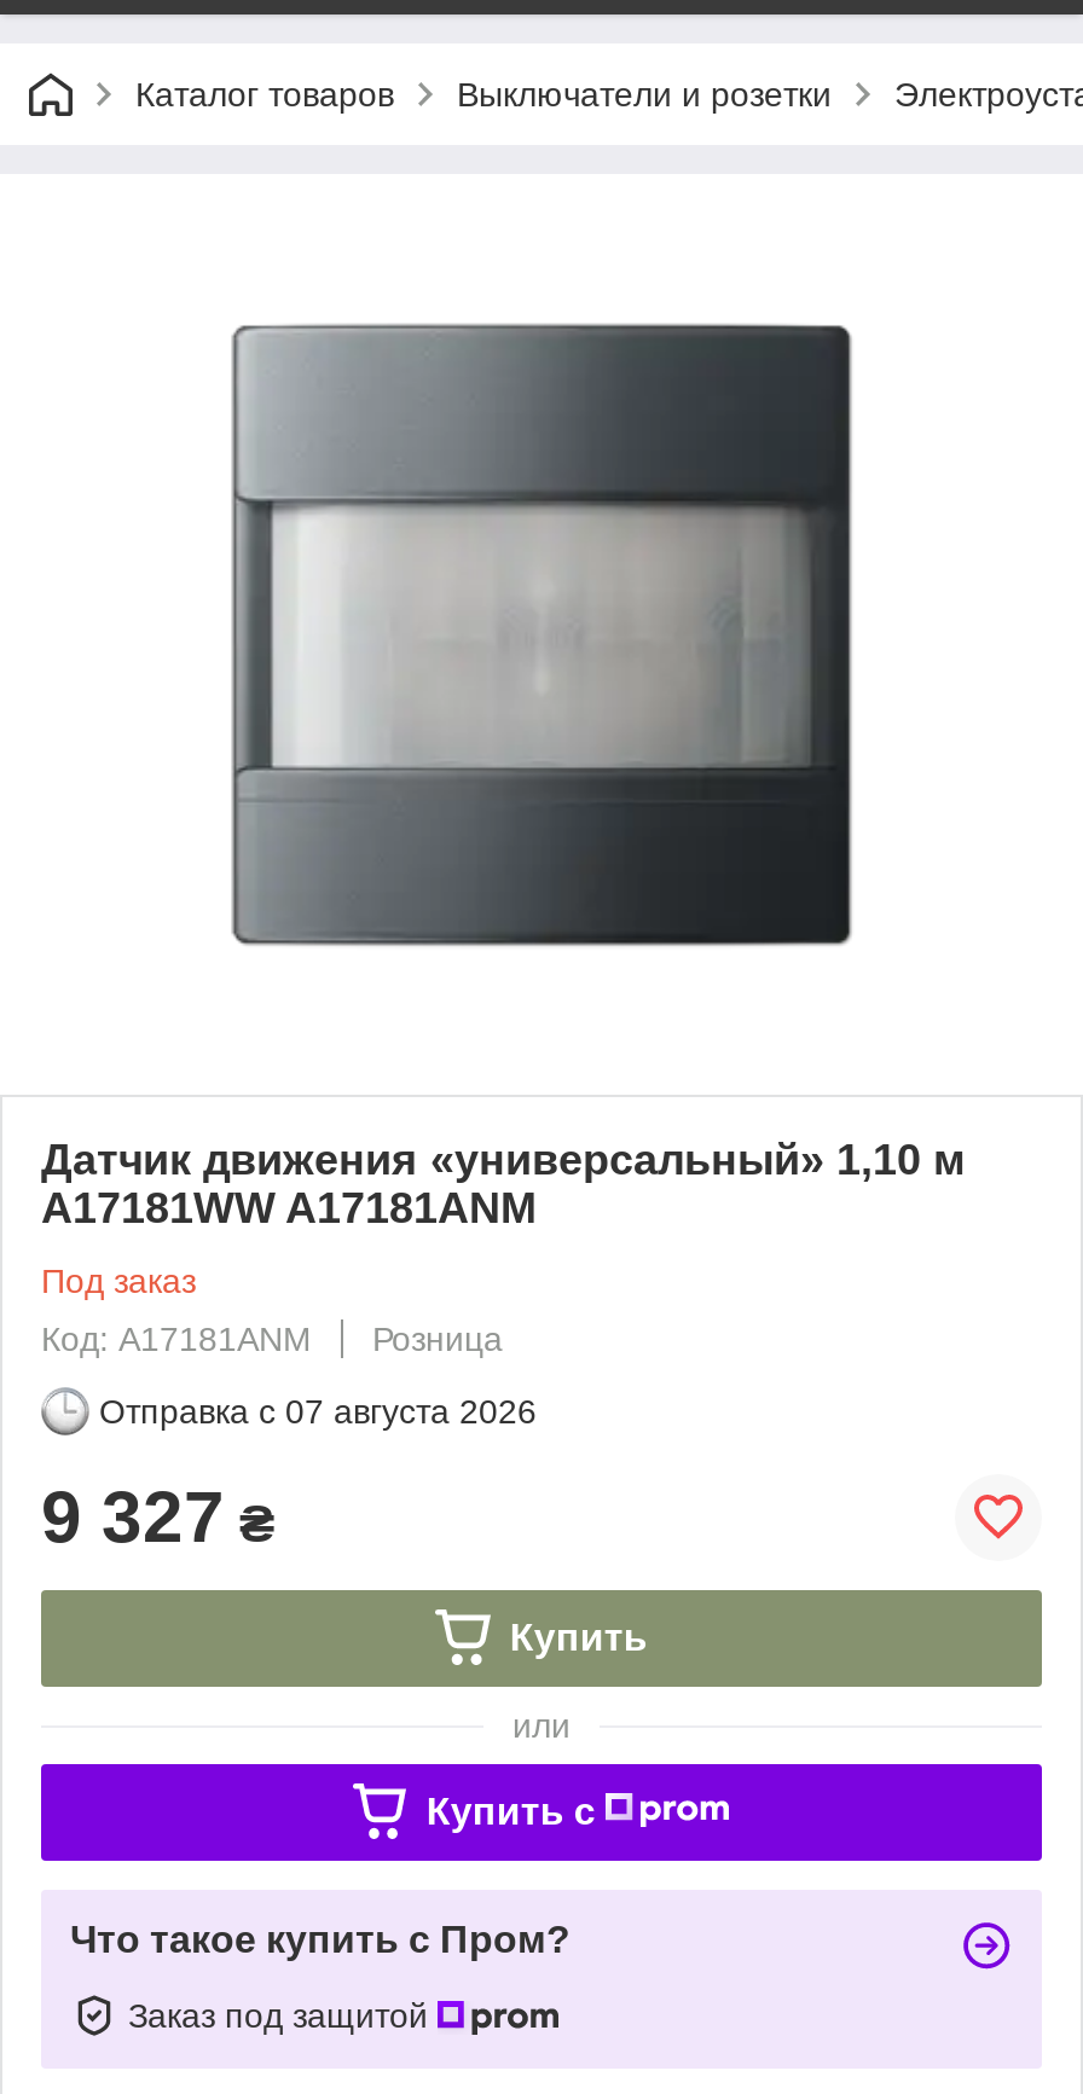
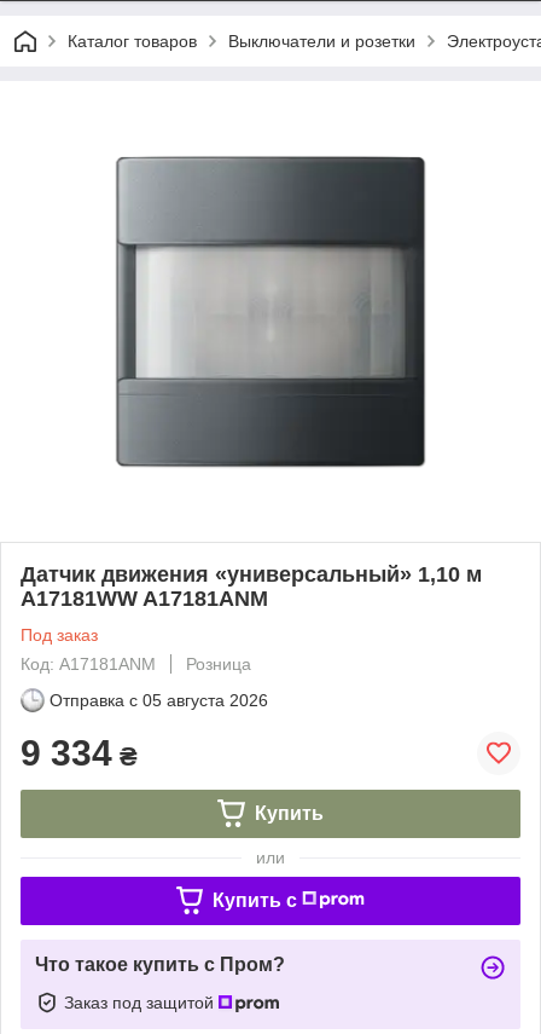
- Отправка с 07 августа 2026
+ Отправка с 05 августа 2026

- 9 327 ₴
+ 9 334 ₴
